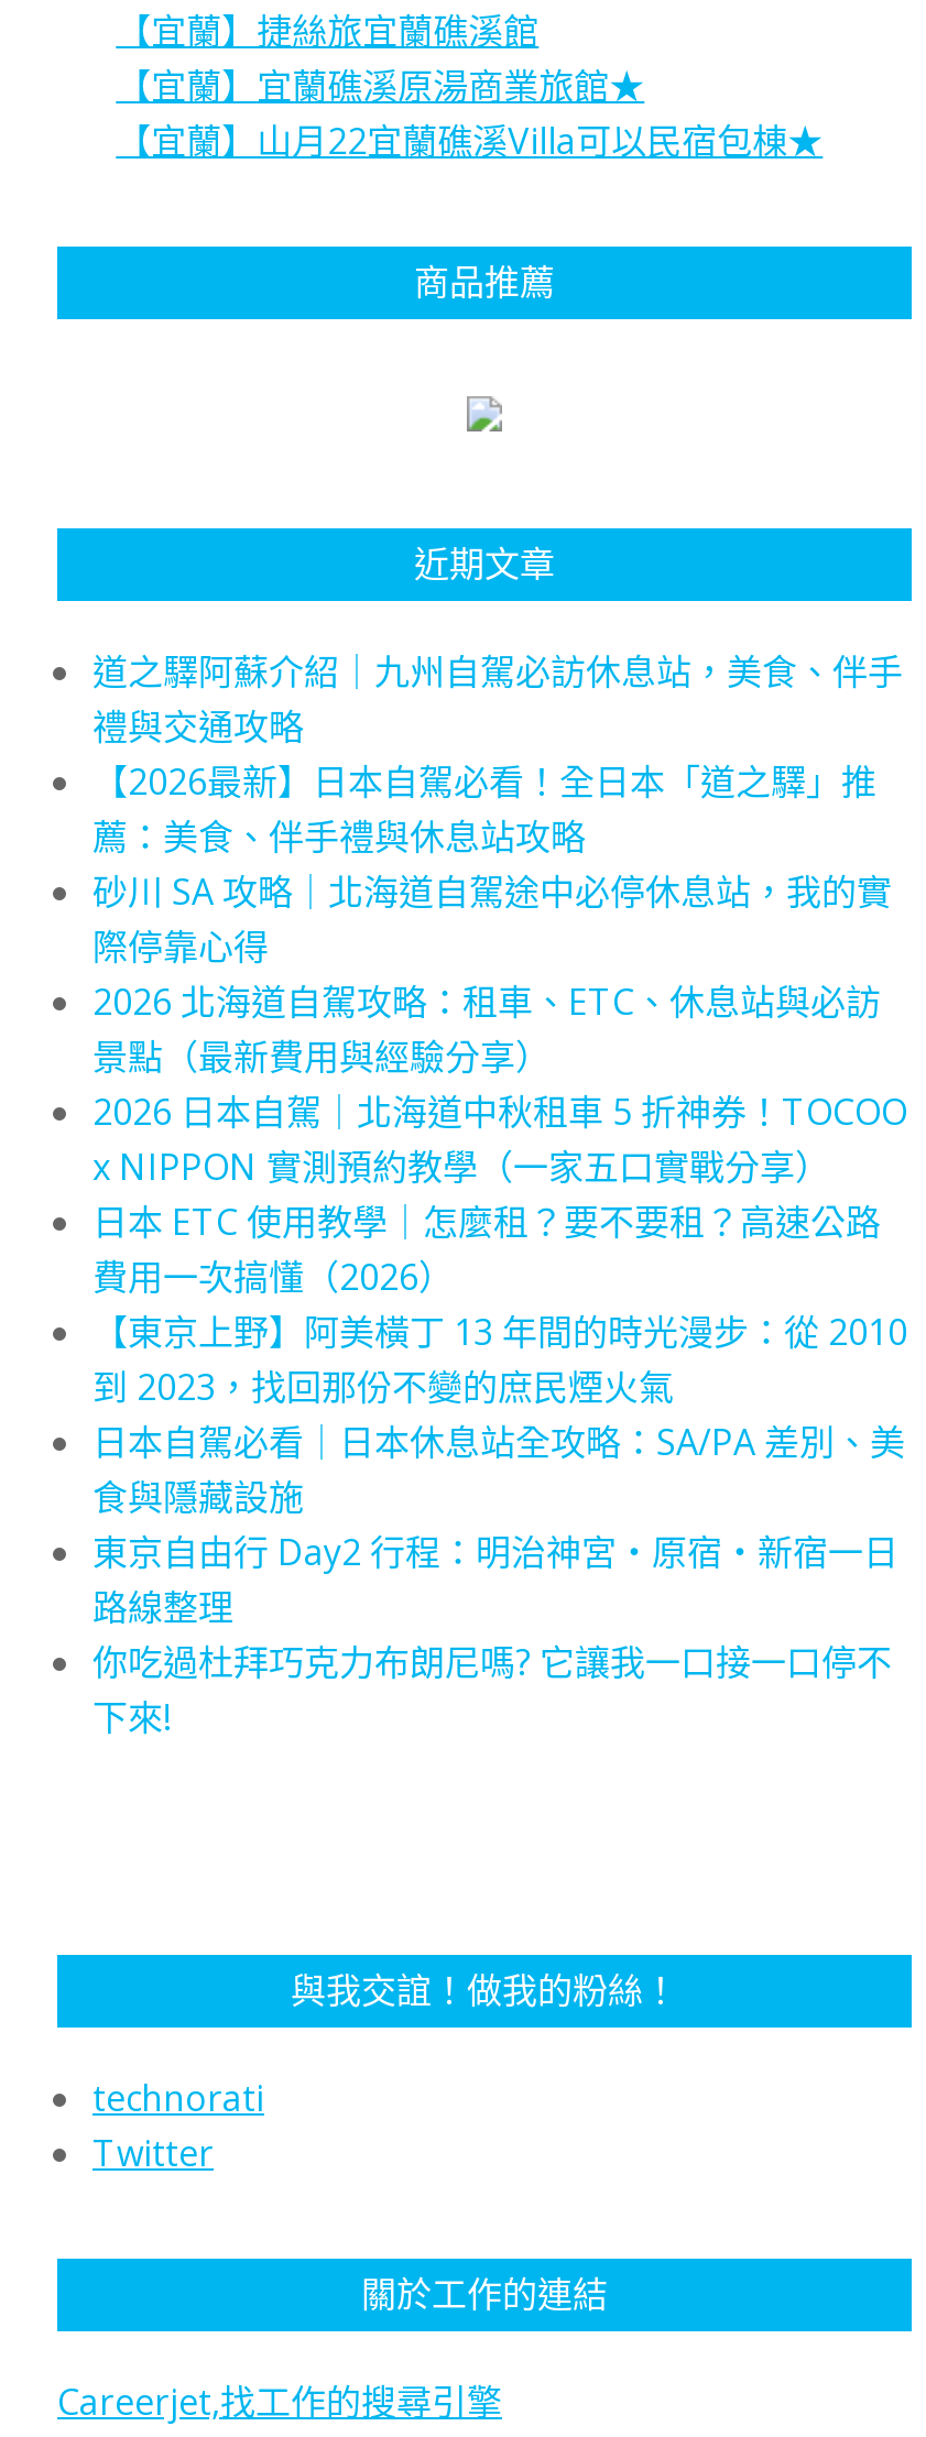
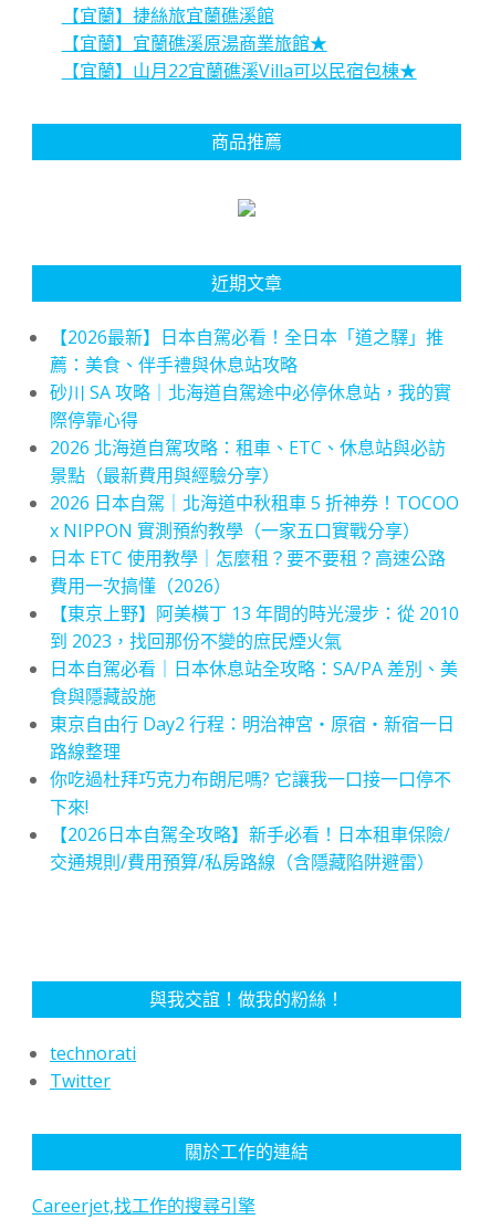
- 道之驛阿蘇介紹｜九州自駕必訪休息站，美食、伴手
- 禮與交通攻略

moved up: 【2026最新】日本自駕必看！全日本「道之驛」推 | 薦：美食、伴手禮與休息站攻略 | 砂川 SA 攻略｜北海道自駕途中必停休息站，我的實 | ... | 你吃過杜拜巧克力布朗尼嗎? 它讓我一口接一口停不 | 下來!

+ 【2026日本自駕全攻略】新手必看！日本租車保險/
+ 交通規則/費用預算/私房路線（含隱藏陷阱避雷）
